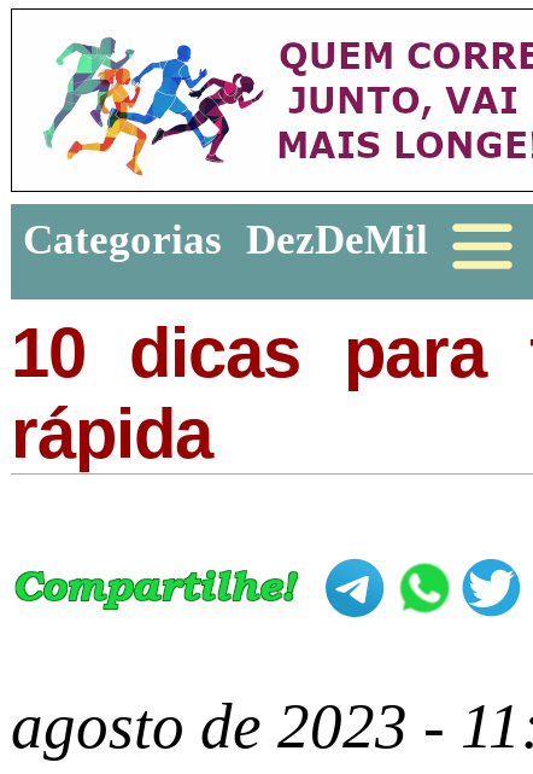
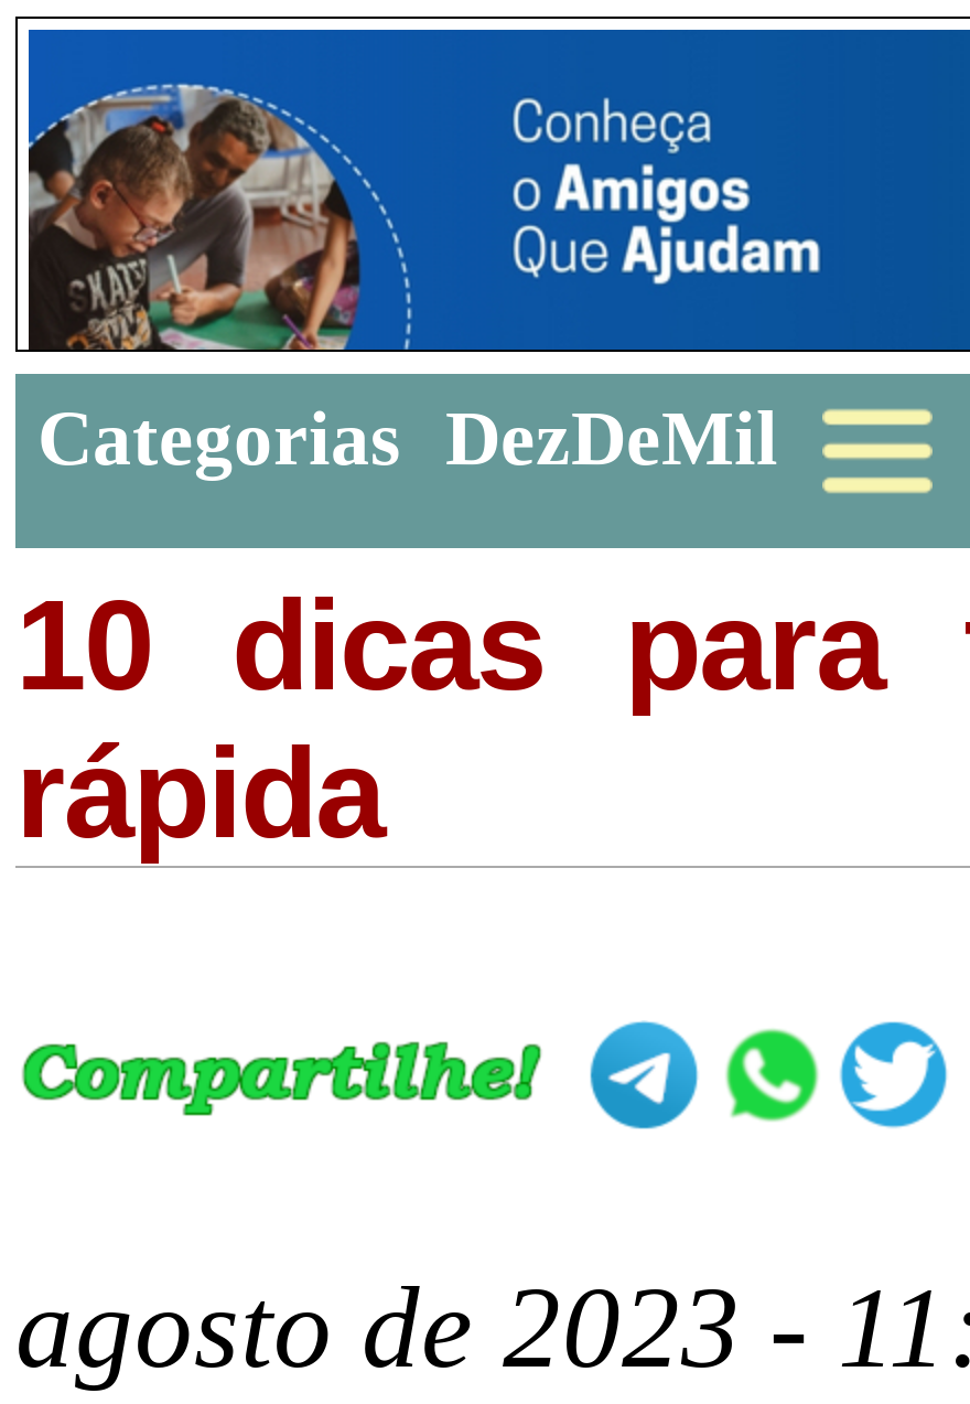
- [image]
+ [image]
